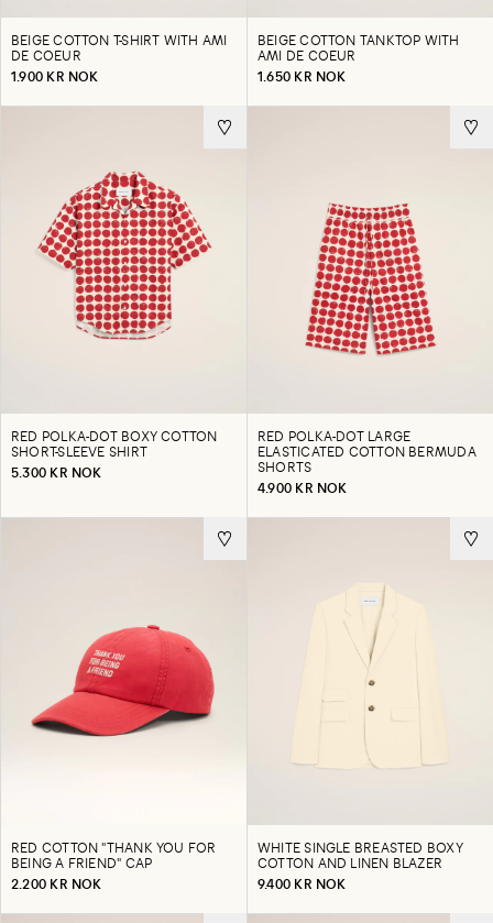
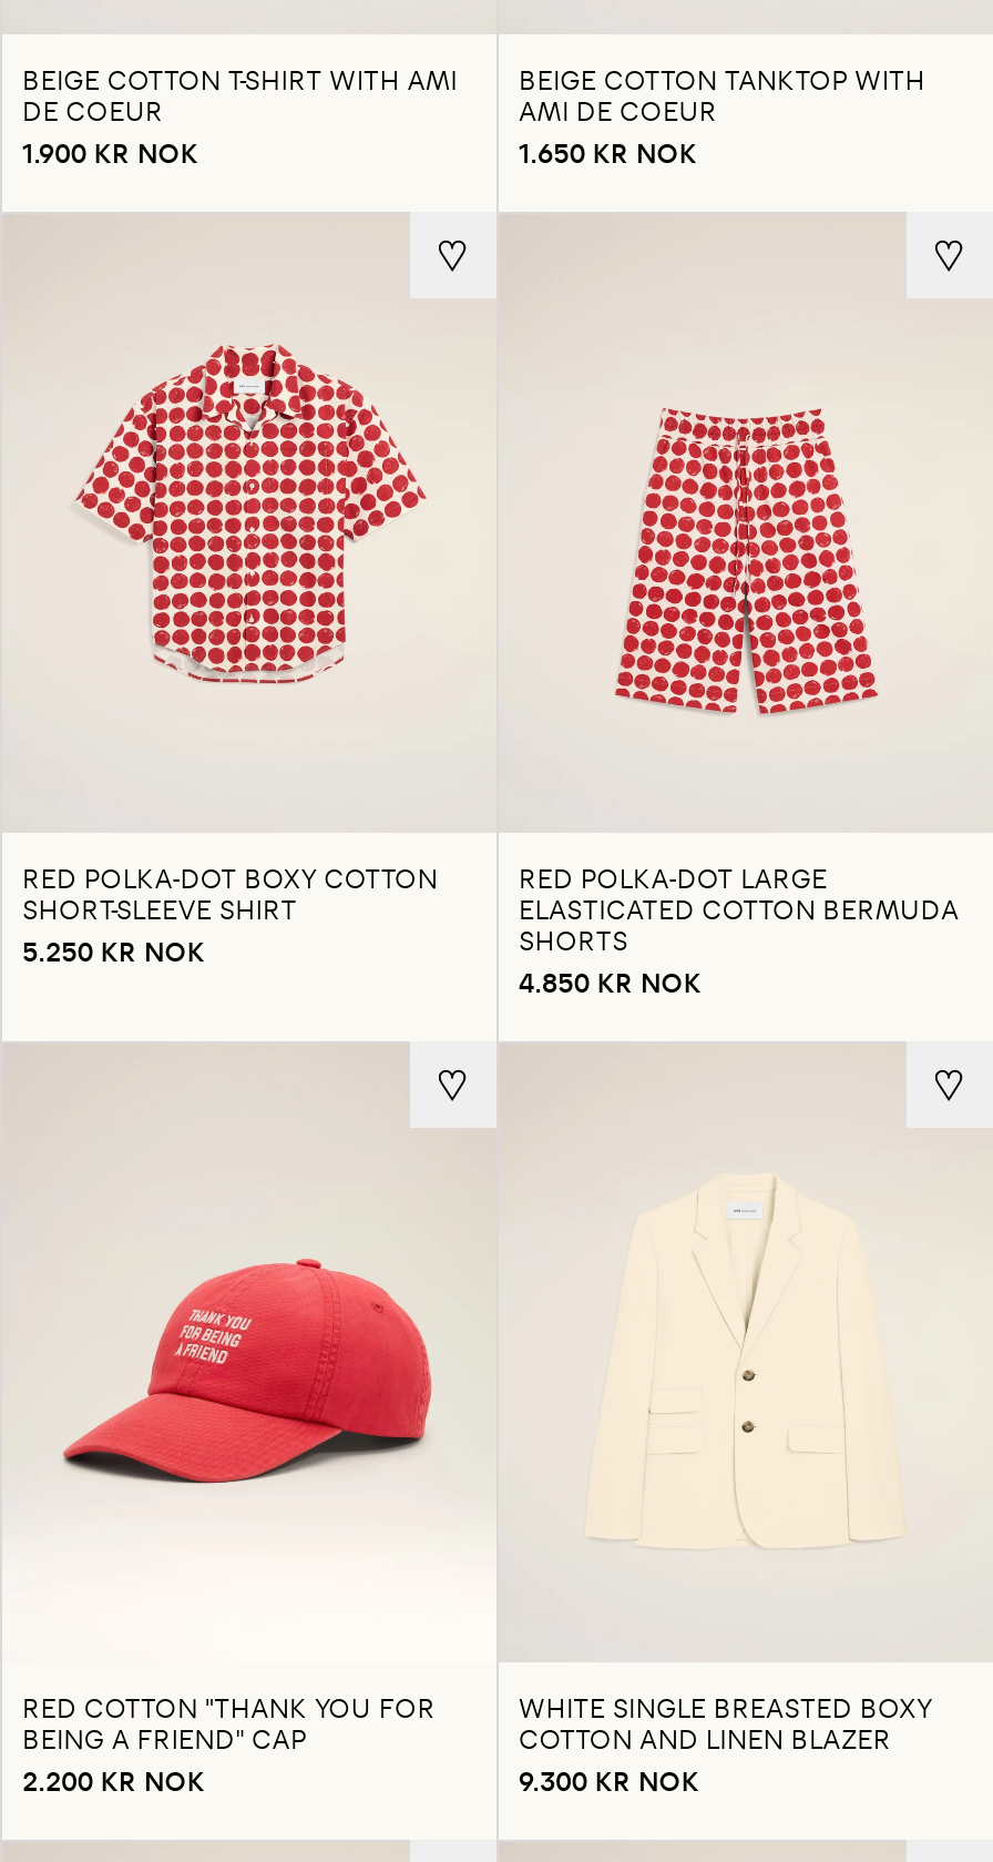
- 5.300 KR NOK
+ 5.250 KR NOK

- 4.900 KR NOK
+ 4.850 KR NOK

- 9.400 KR NOK
+ 9.300 KR NOK
